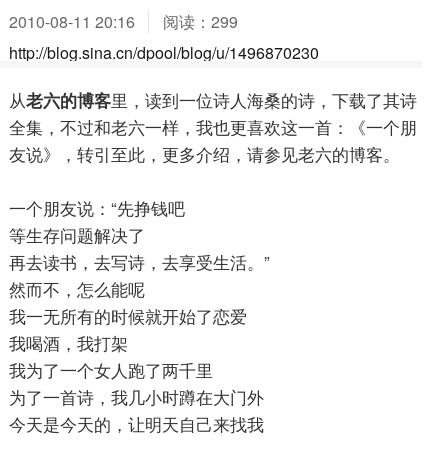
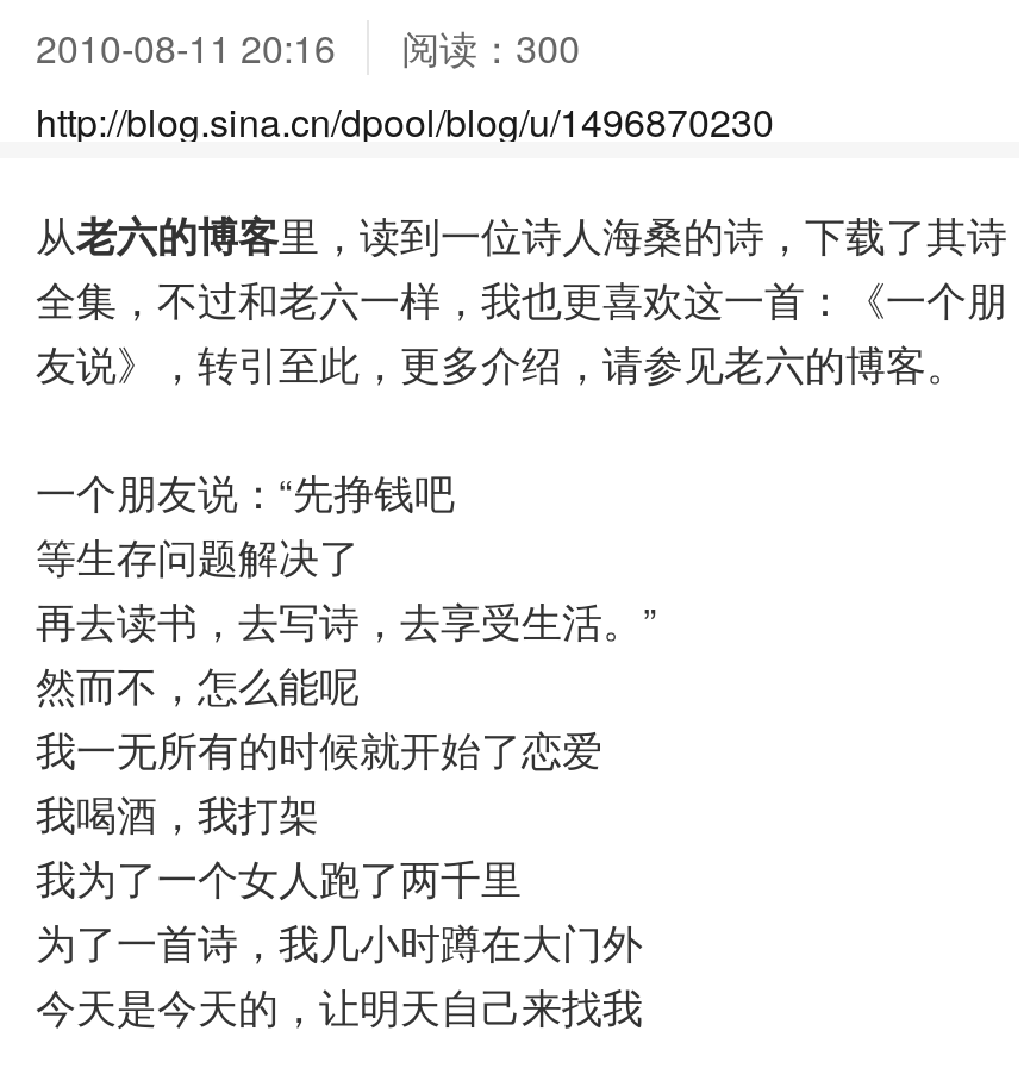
- 2010-08-11 20:16 阅读：299
+ 2010-08-11 20:16 阅读：300
